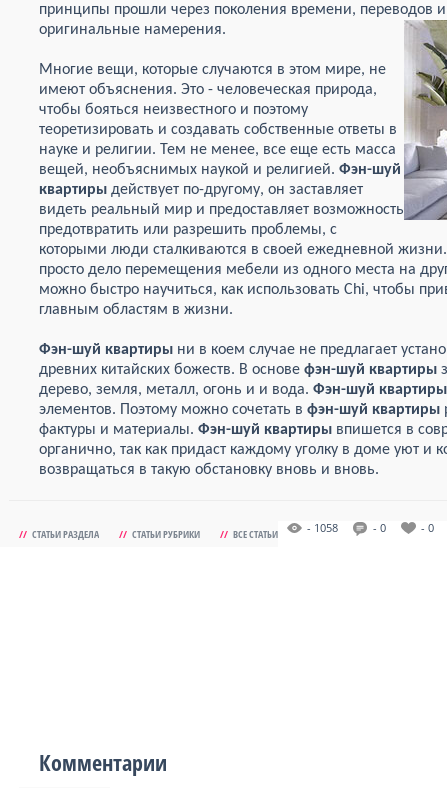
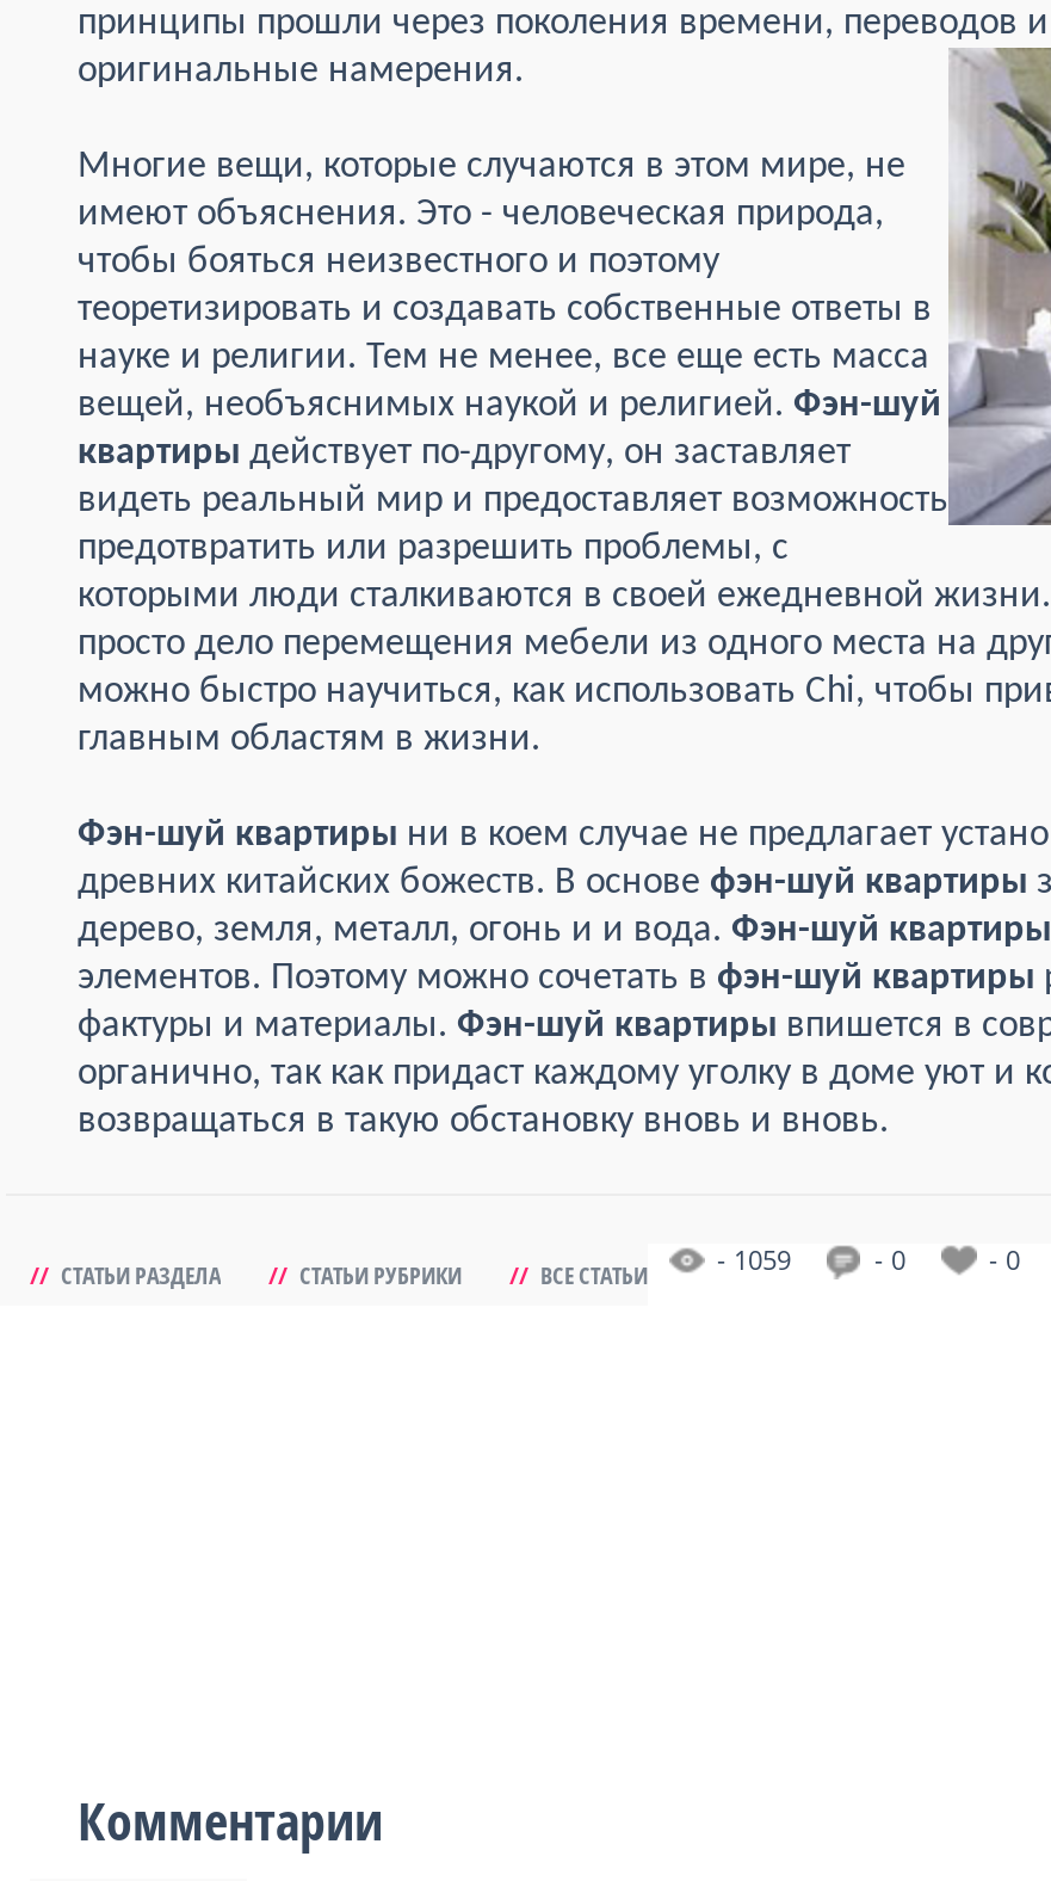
- - 1058
+ - 1059
